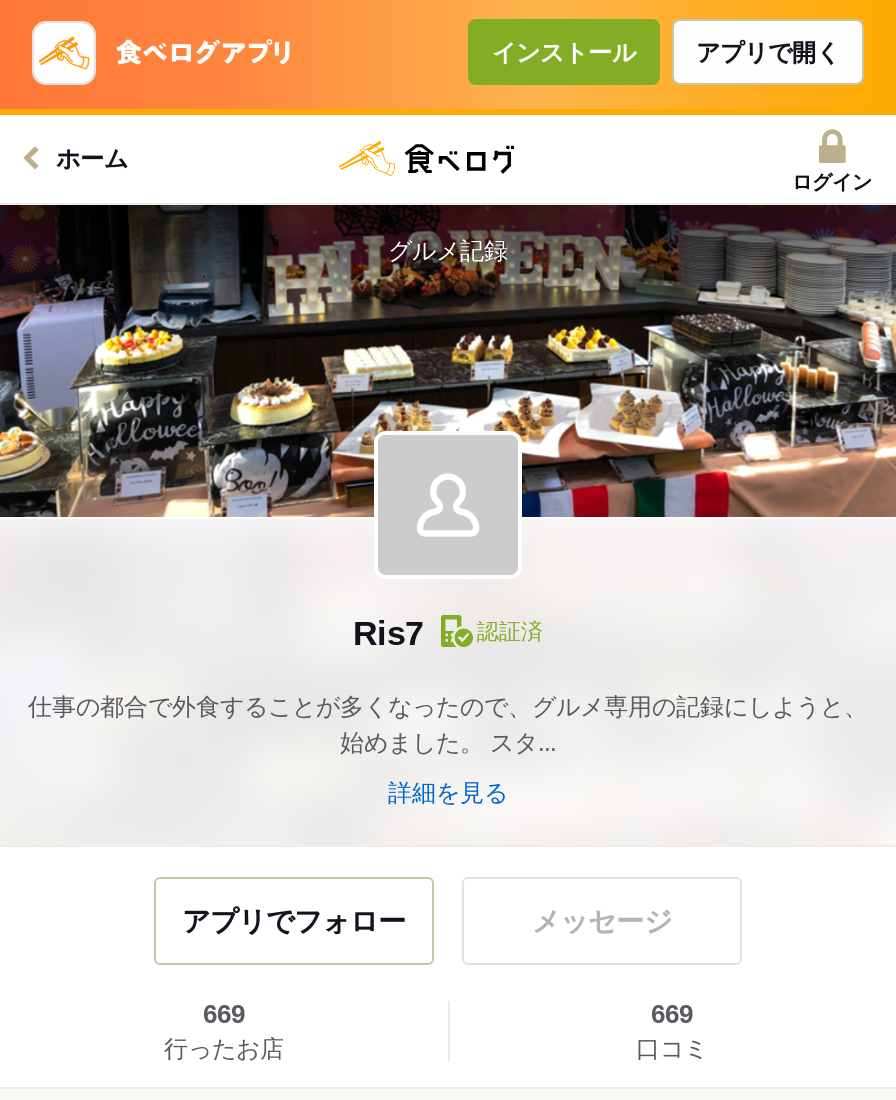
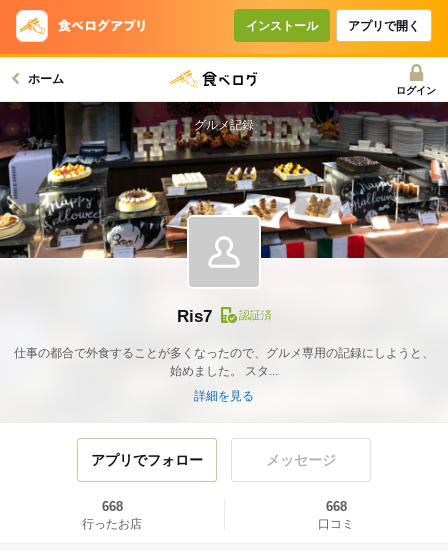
- 669
+ 668

- 669
+ 668
